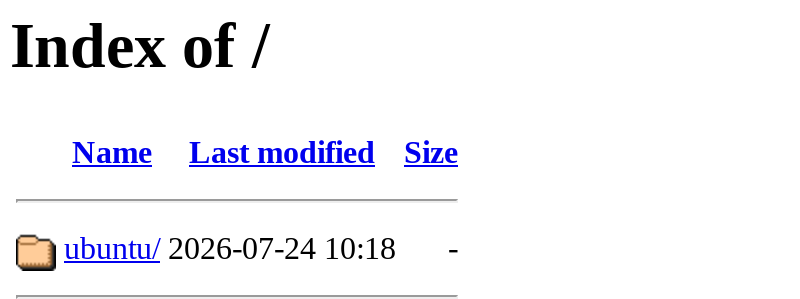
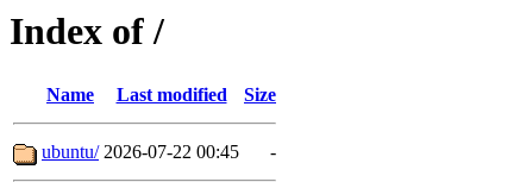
- ubuntu/ 2026-07-24 10:18
+ ubuntu/ 2026-07-22 00:45
